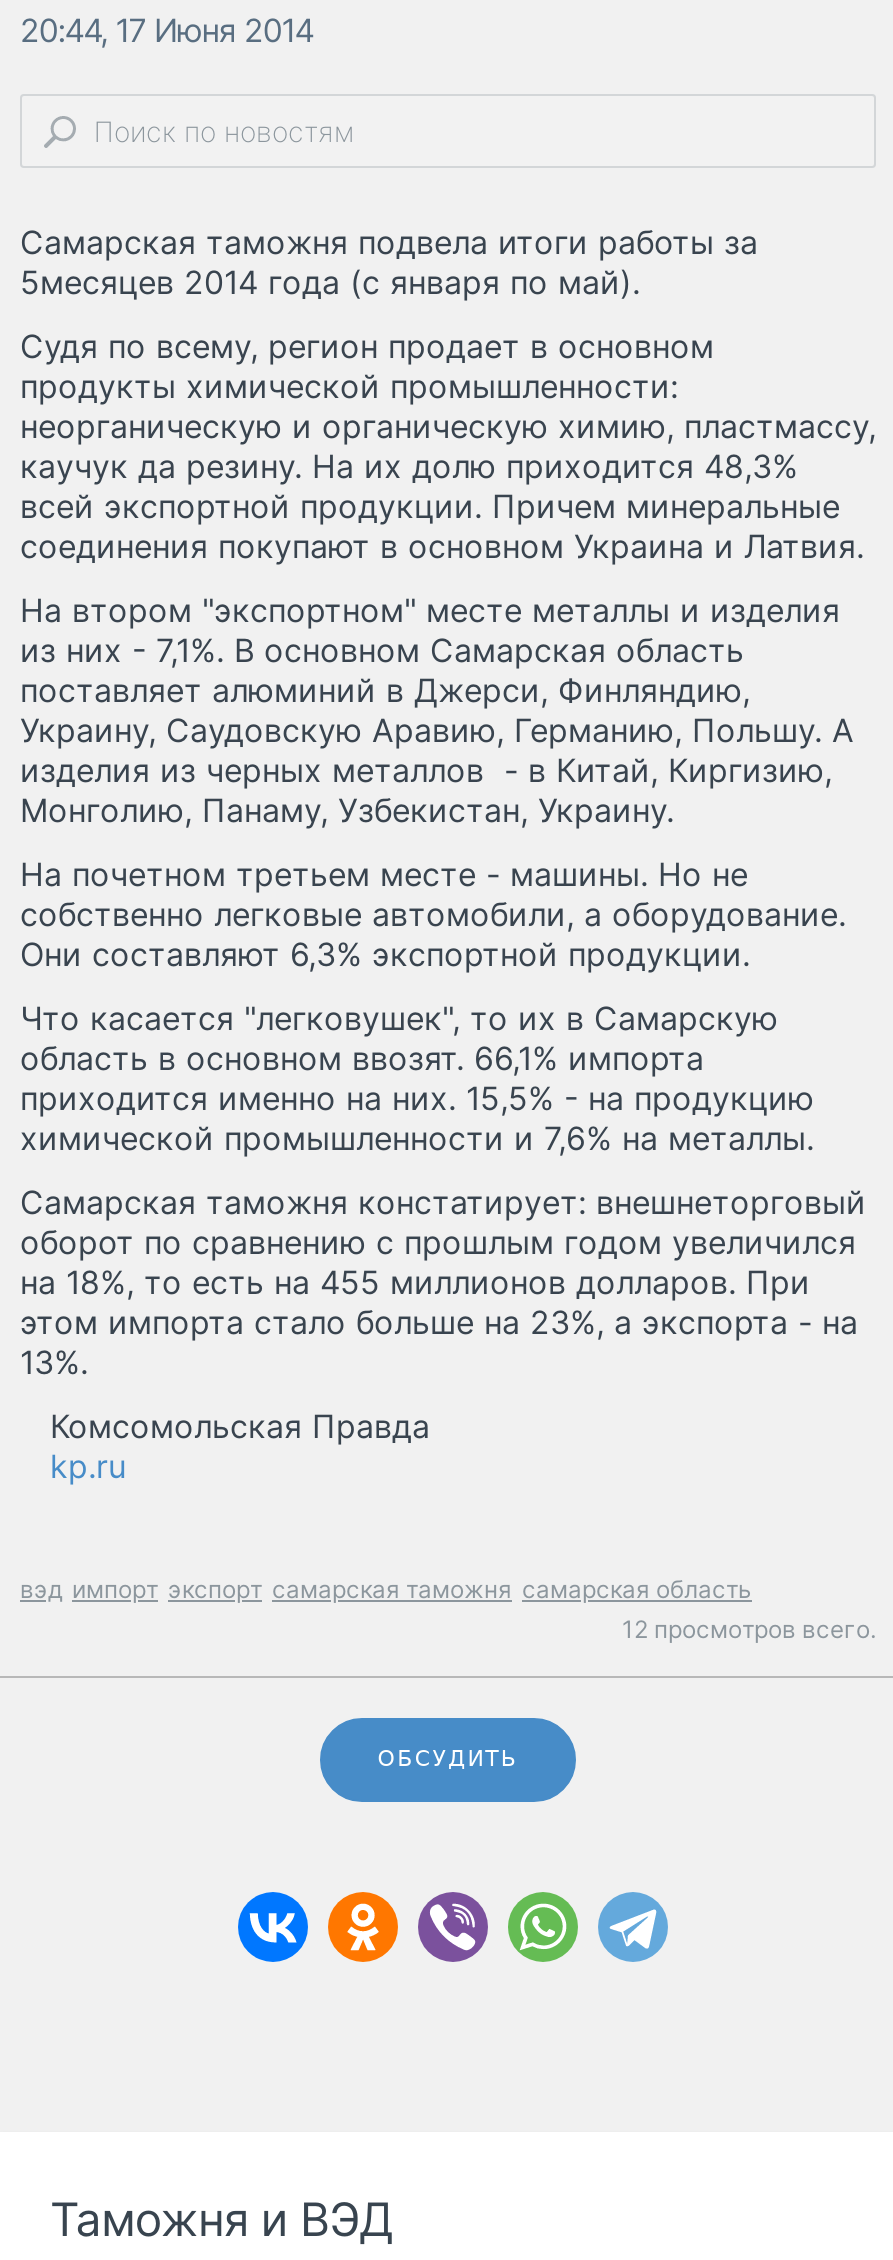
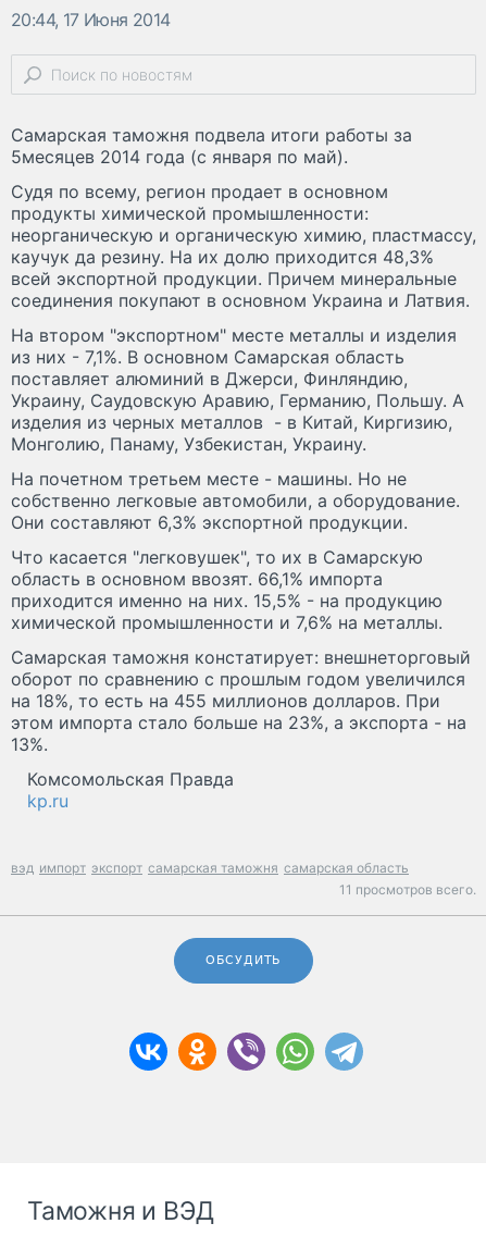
- 12 просмотров всего.
+ 11 просмотров всего.
